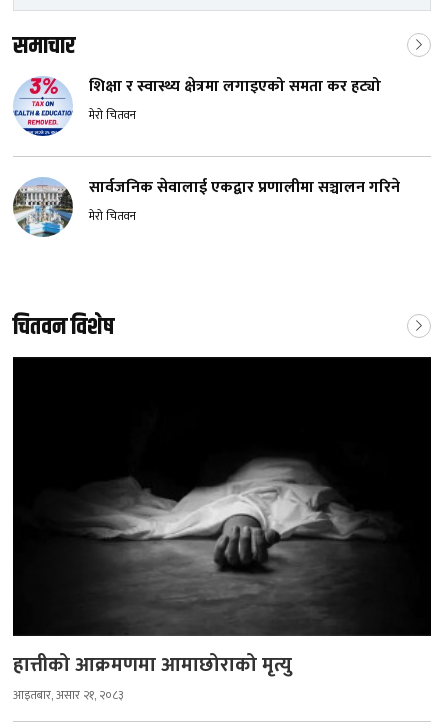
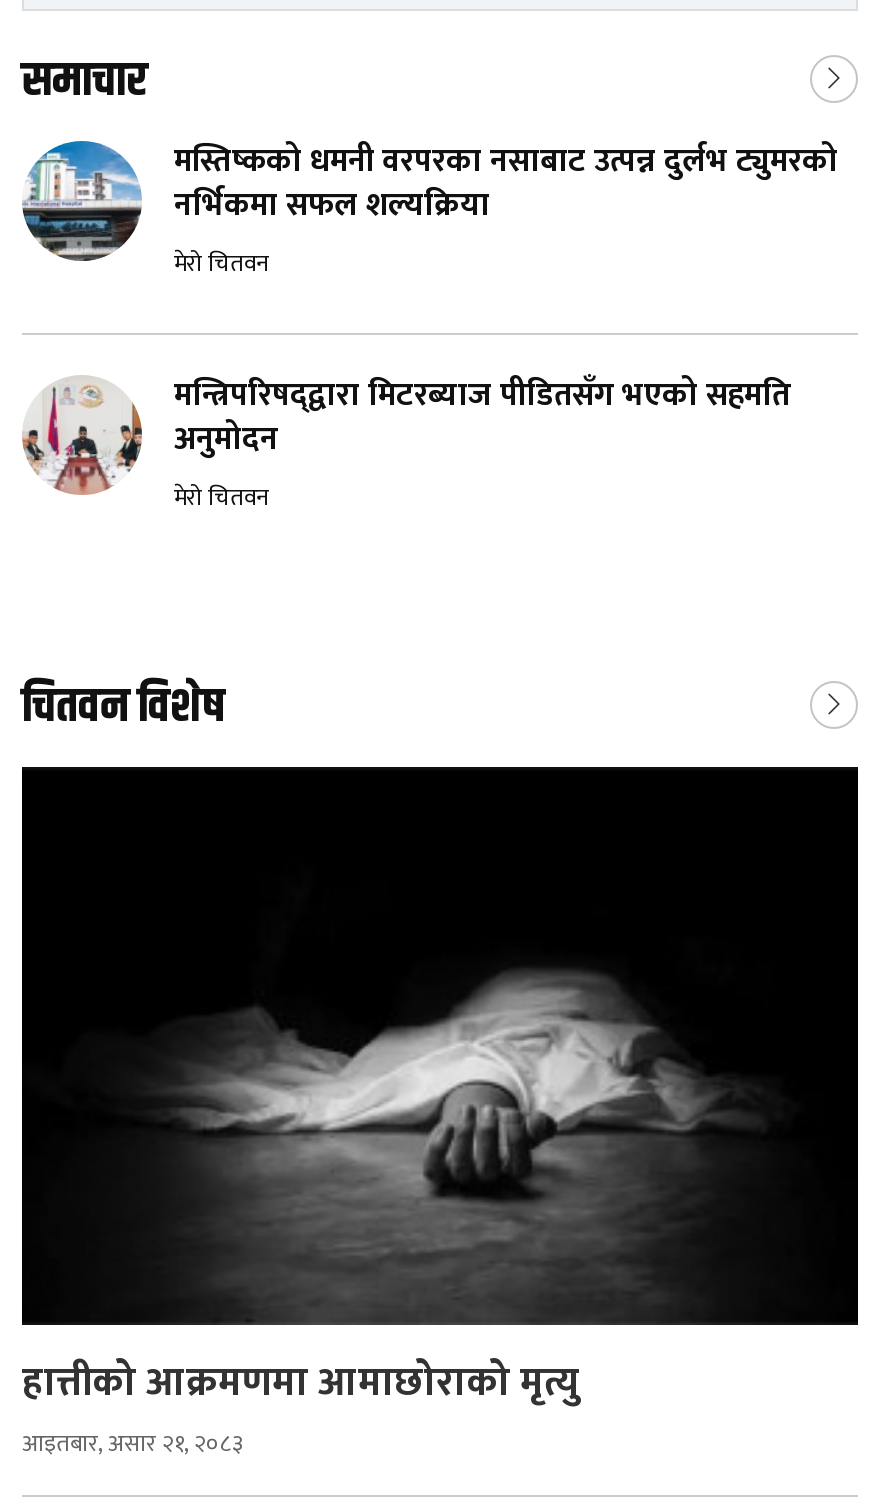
- [image]
- शिक्षा र स्वास्थ्य क्षेत्रमा लगाइएको समता कर हट्यो
+ [image]
+ मस्तिष्कको धमनी वरपरका नसाबाट उत्पन्न दुर्लभ ट्युमरको
+ नर्भिकमा सफल शल्यक्रिया

- [image]
- सार्वजनिक सेवालाई एकद्वार प्रणालीमा सञ्चालन गरिने
+ [image]
+ मन्त्रिपरिषद्‍द्वारा मिटरब्याज पीडितसँग भएको सहमति
+ अनुमोदन
